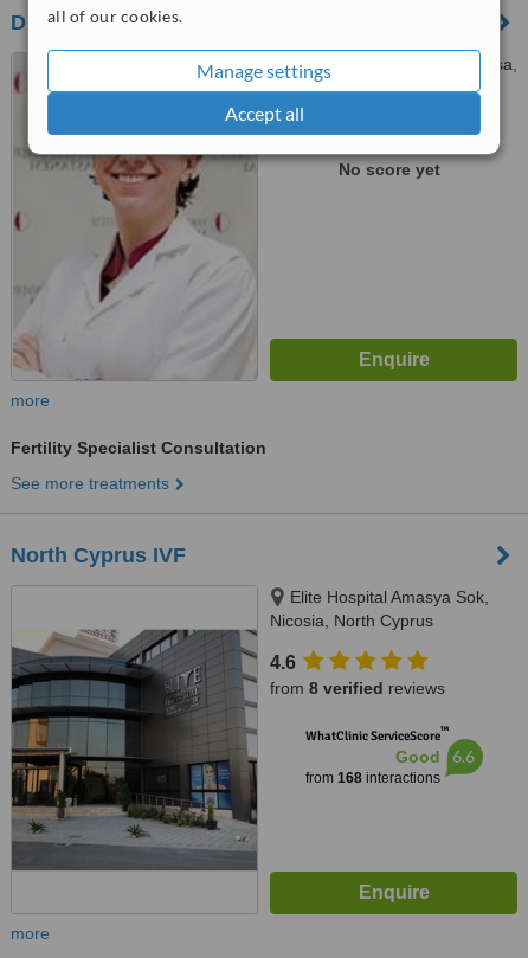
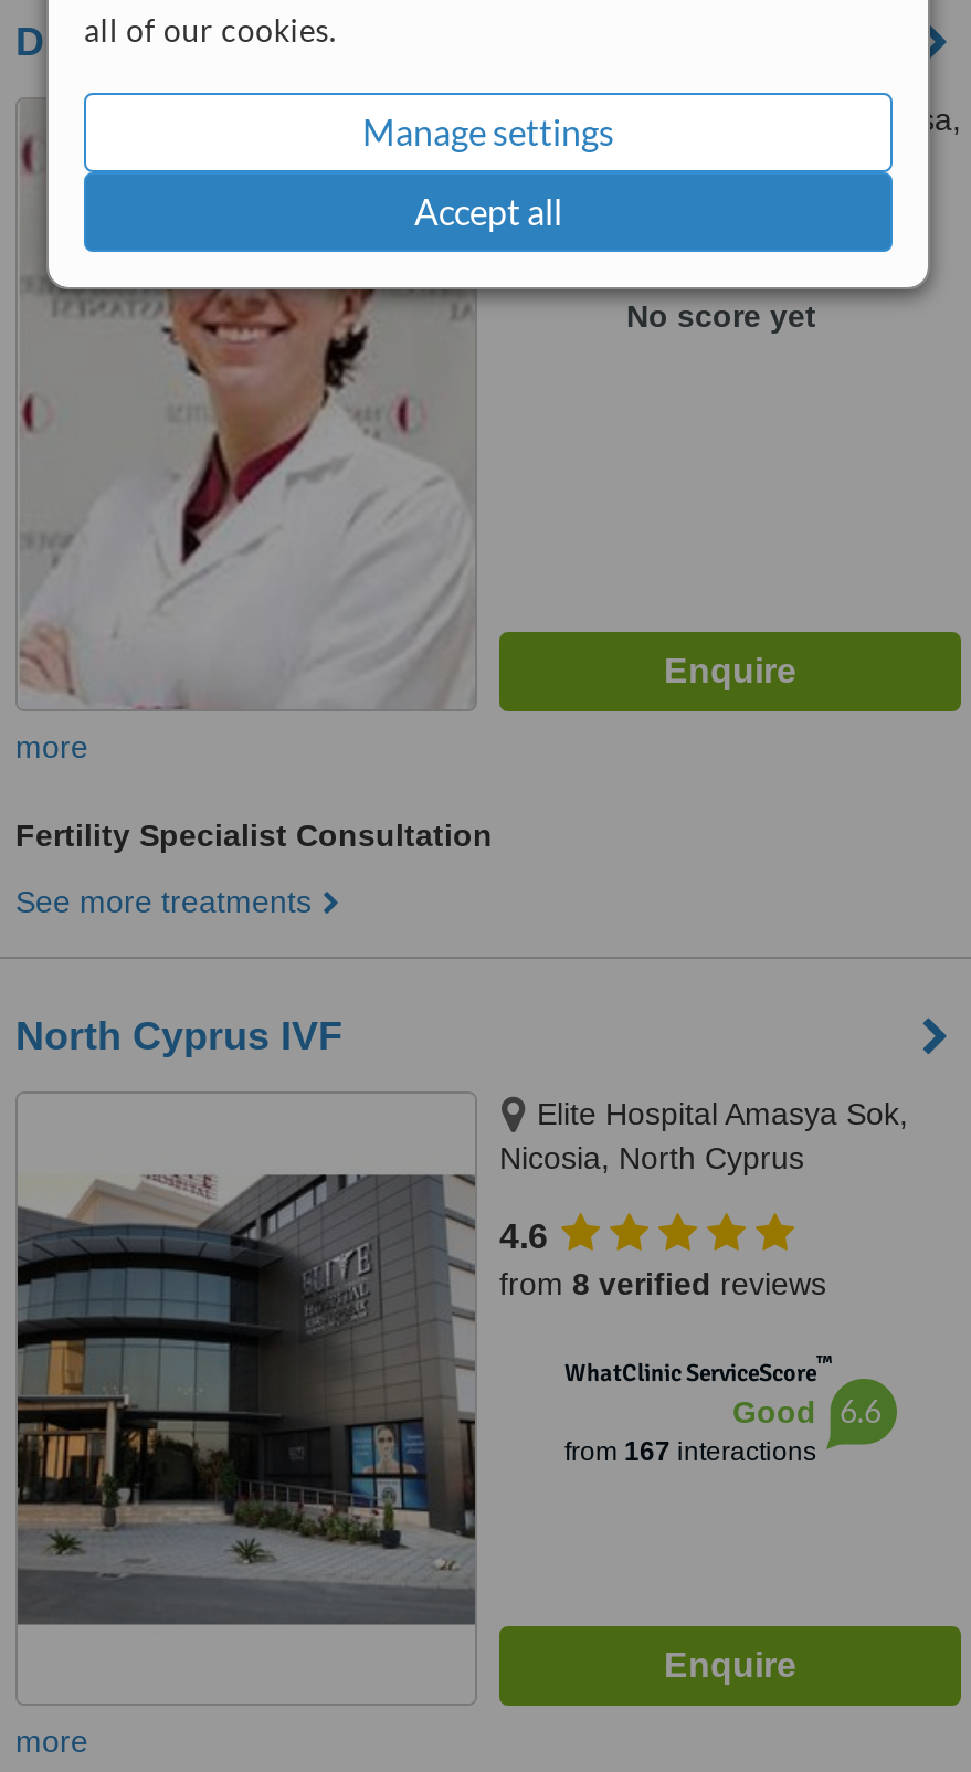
- from 168 interactions
+ from 167 interactions
